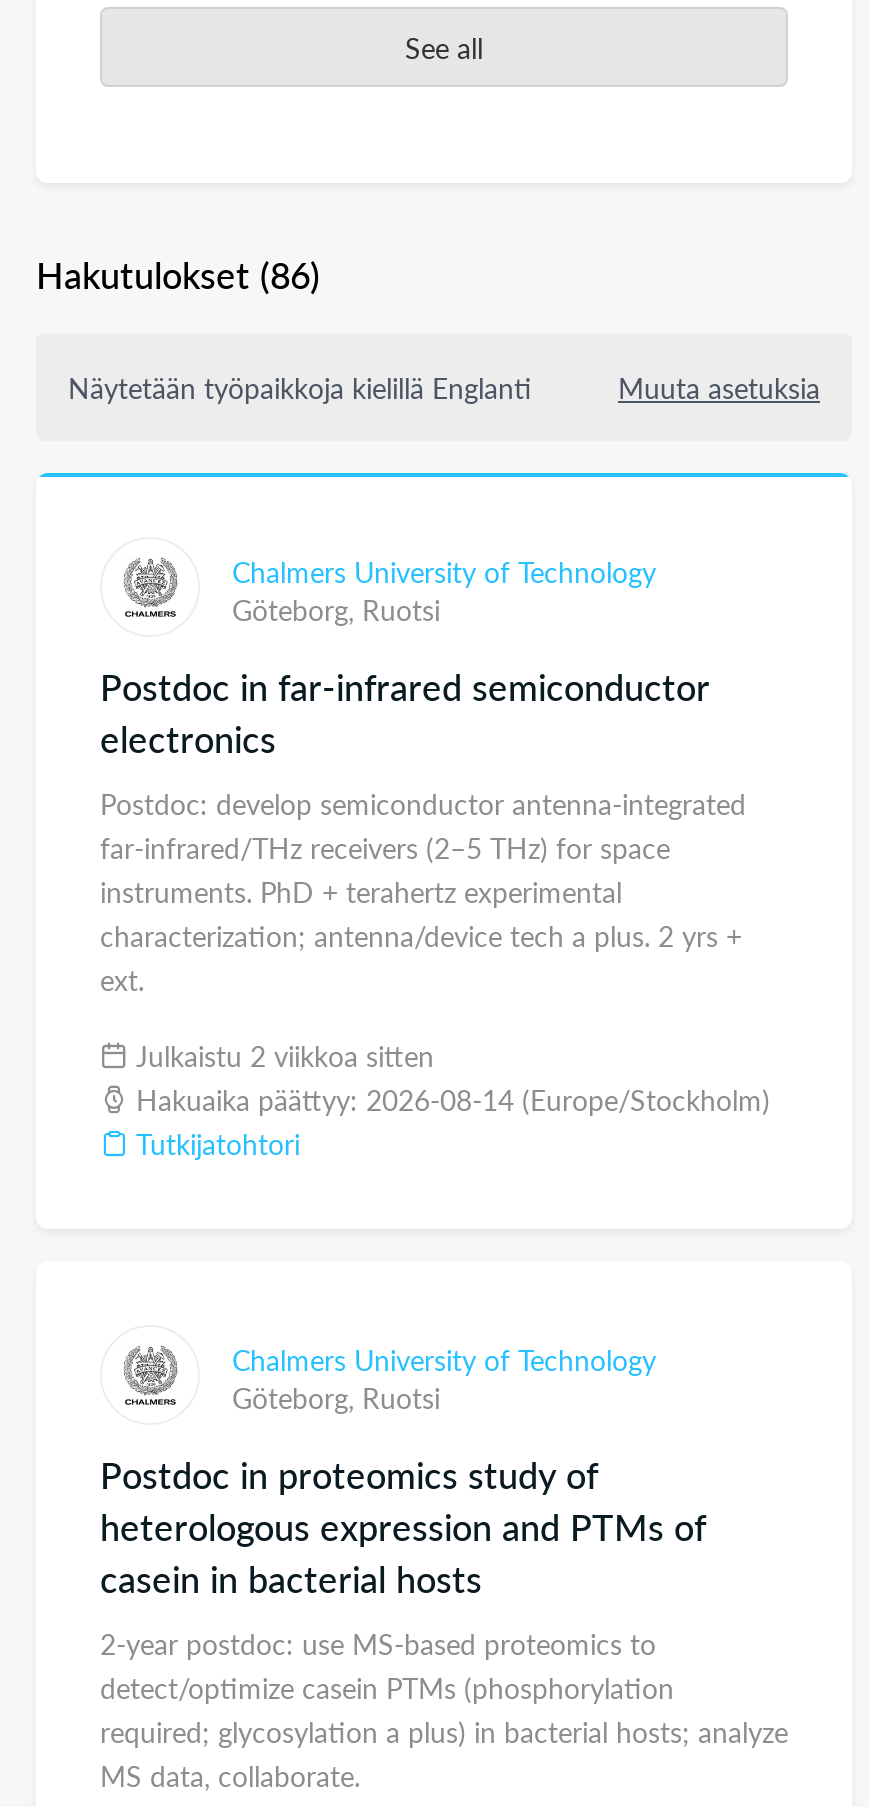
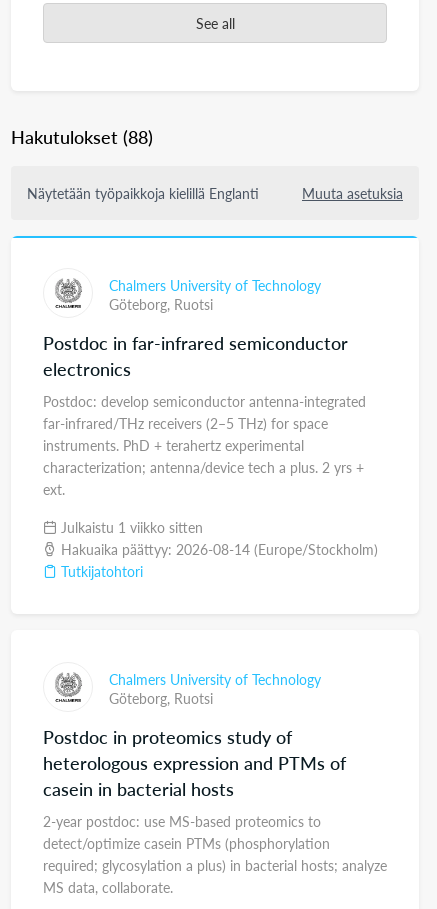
- Hakutulokset (86)
+ Hakutulokset (88)

- Julkaistu 2 viikkoa sitten
+ Julkaistu 1 viikko sitten
